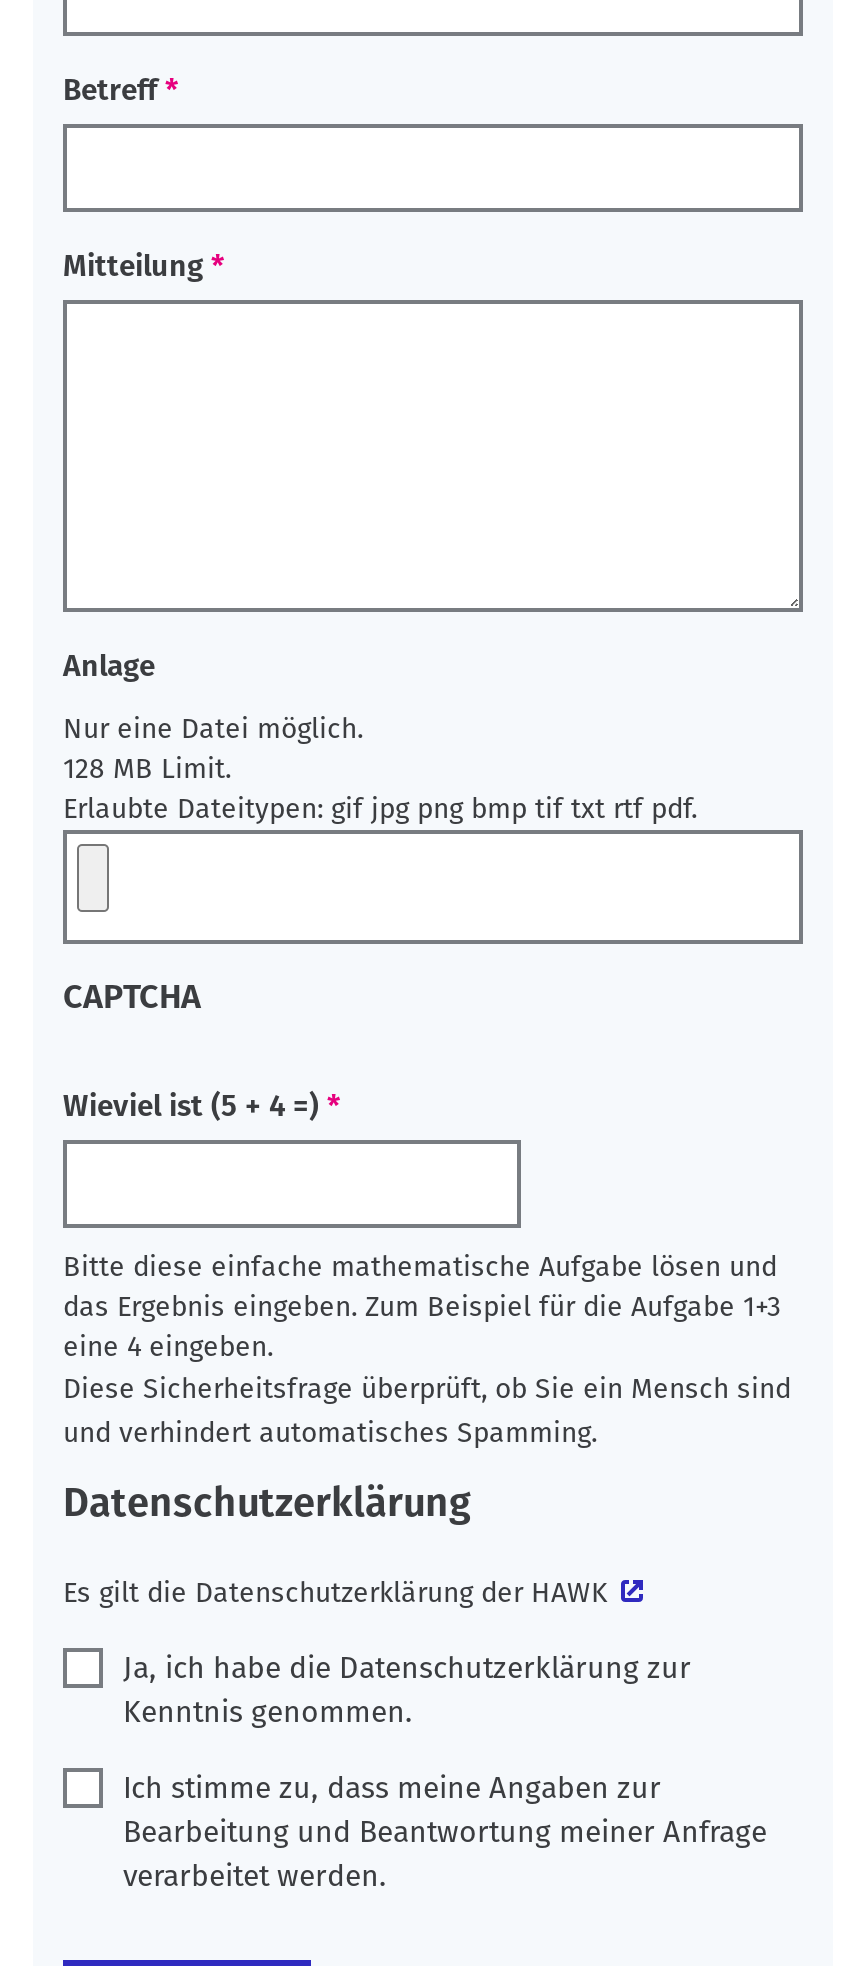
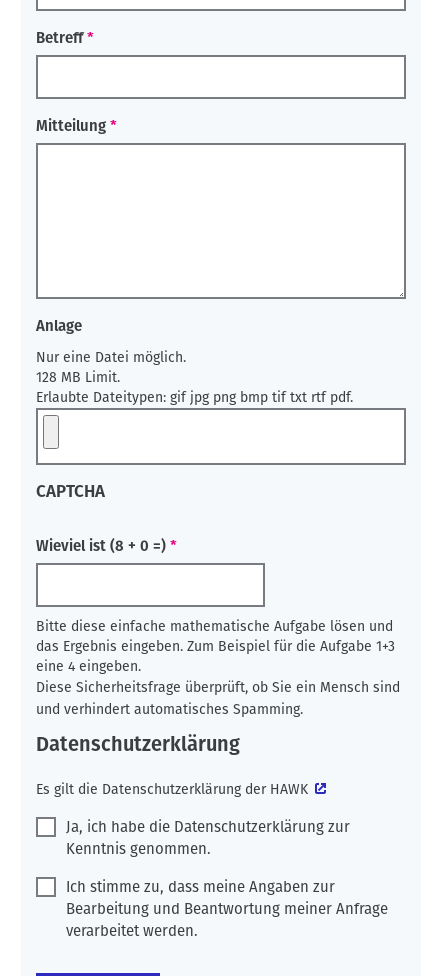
- Wieviel ist (5 + 4 =)
+ Wieviel ist (8 + 0 =)
